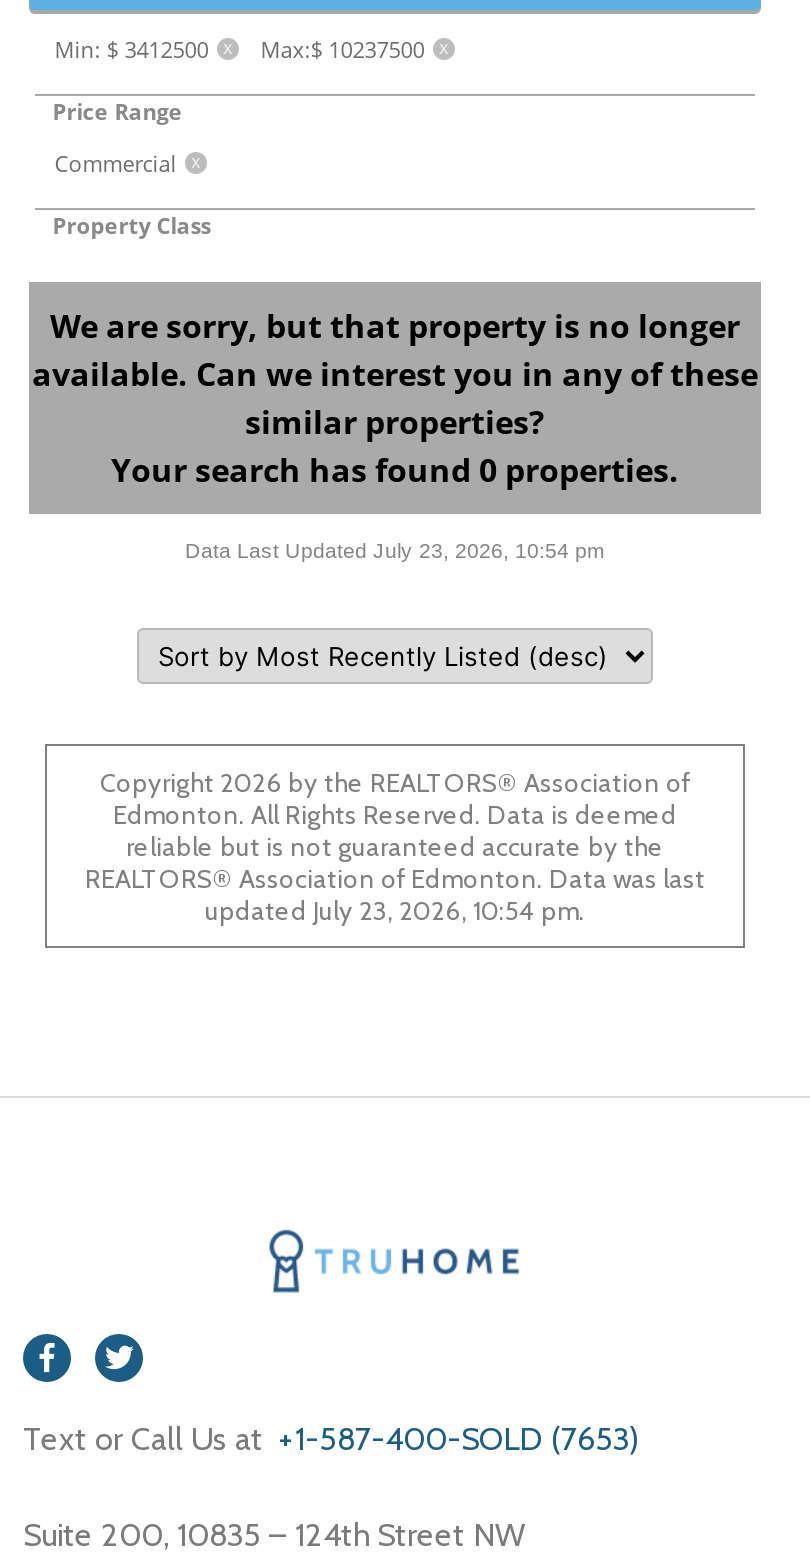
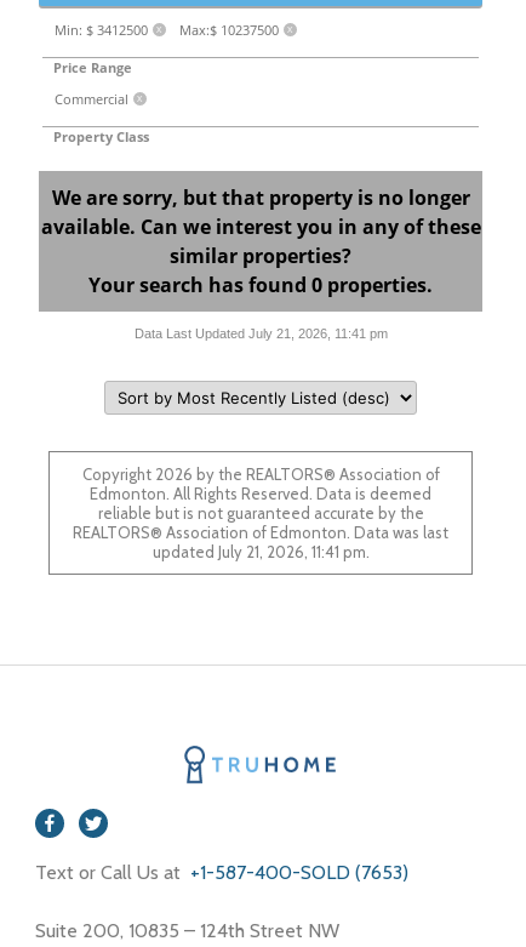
- Data Last Updated July 23, 2026, 10:54 pm
+ Data Last Updated July 21, 2026, 11:41 pm

- updated July 23, 2026, 10:54 pm.
+ updated July 21, 2026, 11:41 pm.
